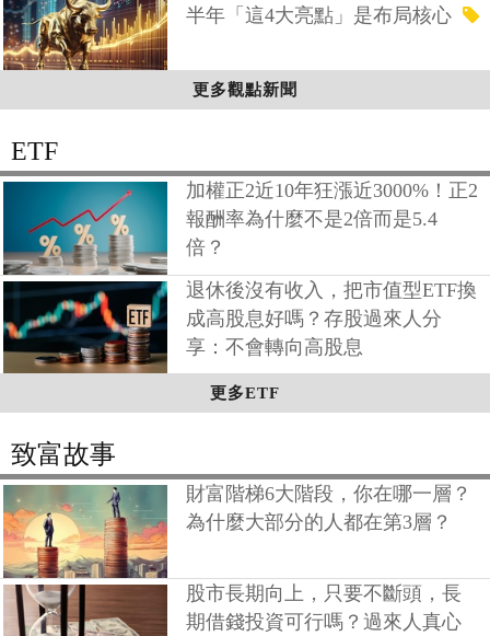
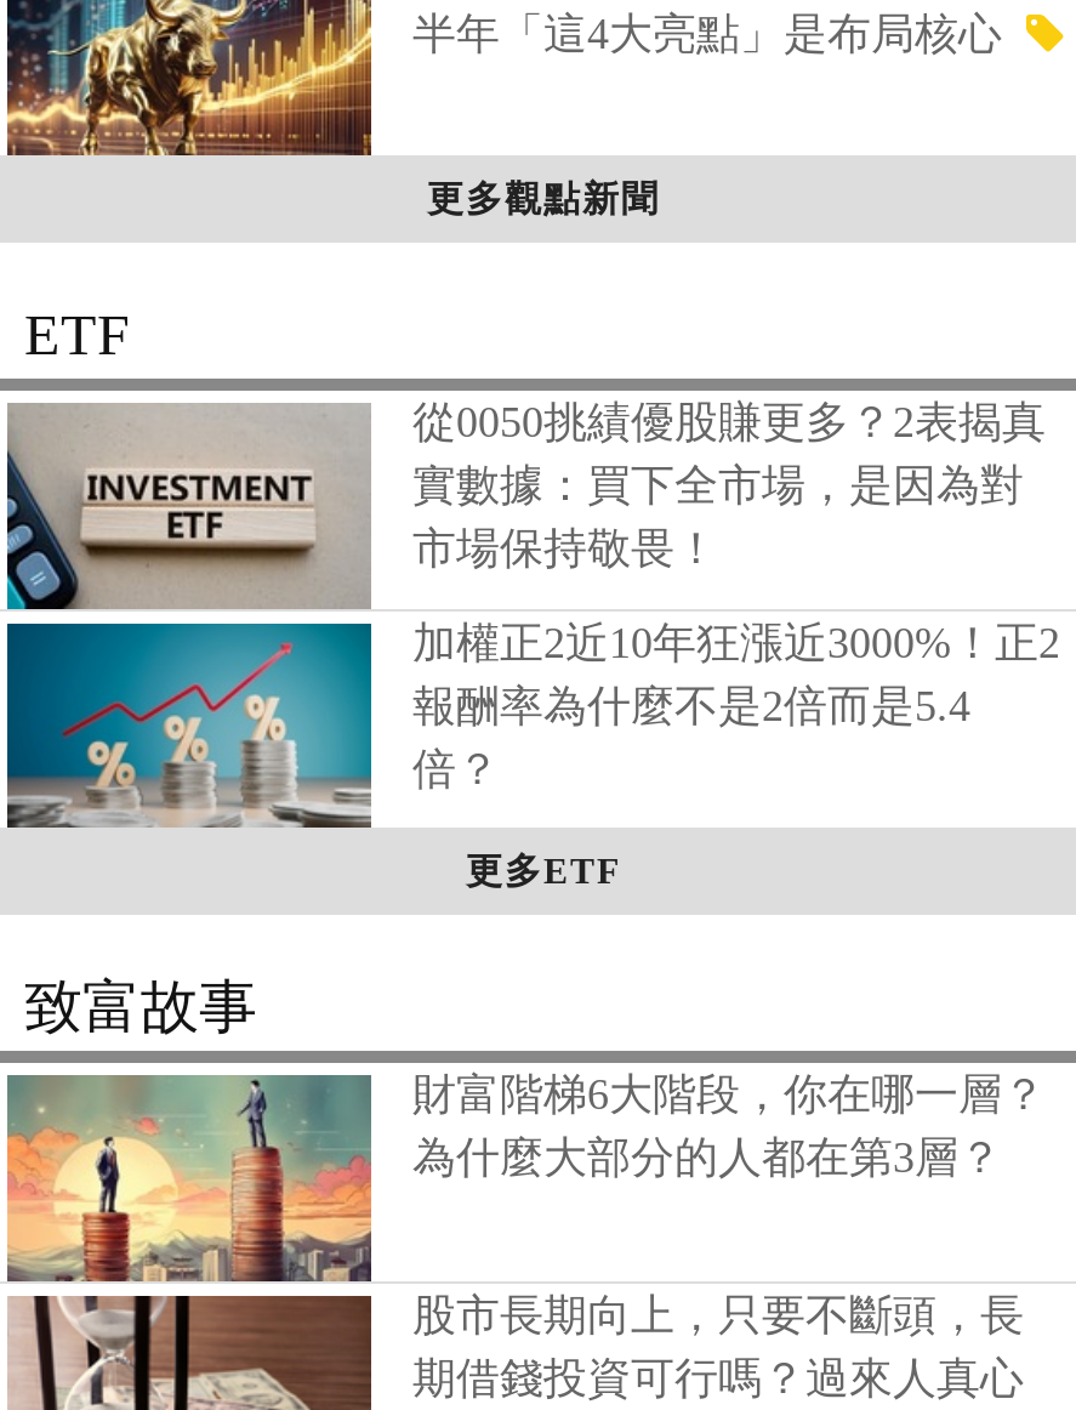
+ [image]
+ 從0050挑績優股賺更多？2表揭真
+ 實數據：買下全市場，是因為對
+ 市場保持敬畏！

moved down: 加權正2近10年狂漲近3000%！正2 | 報酬率為什麼不是2倍而是5.4 | 倍？

- [image]
- 退休後沒有收入，把市值型ETF換
- 成高股息好嗎？存股過來人分
- 享：不會轉向高股息
